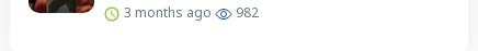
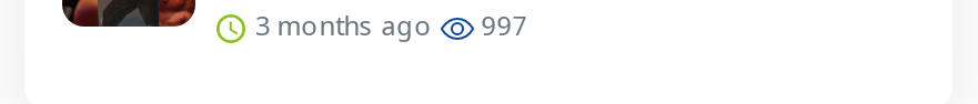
- 3 months ago 982
+ 3 months ago 997
